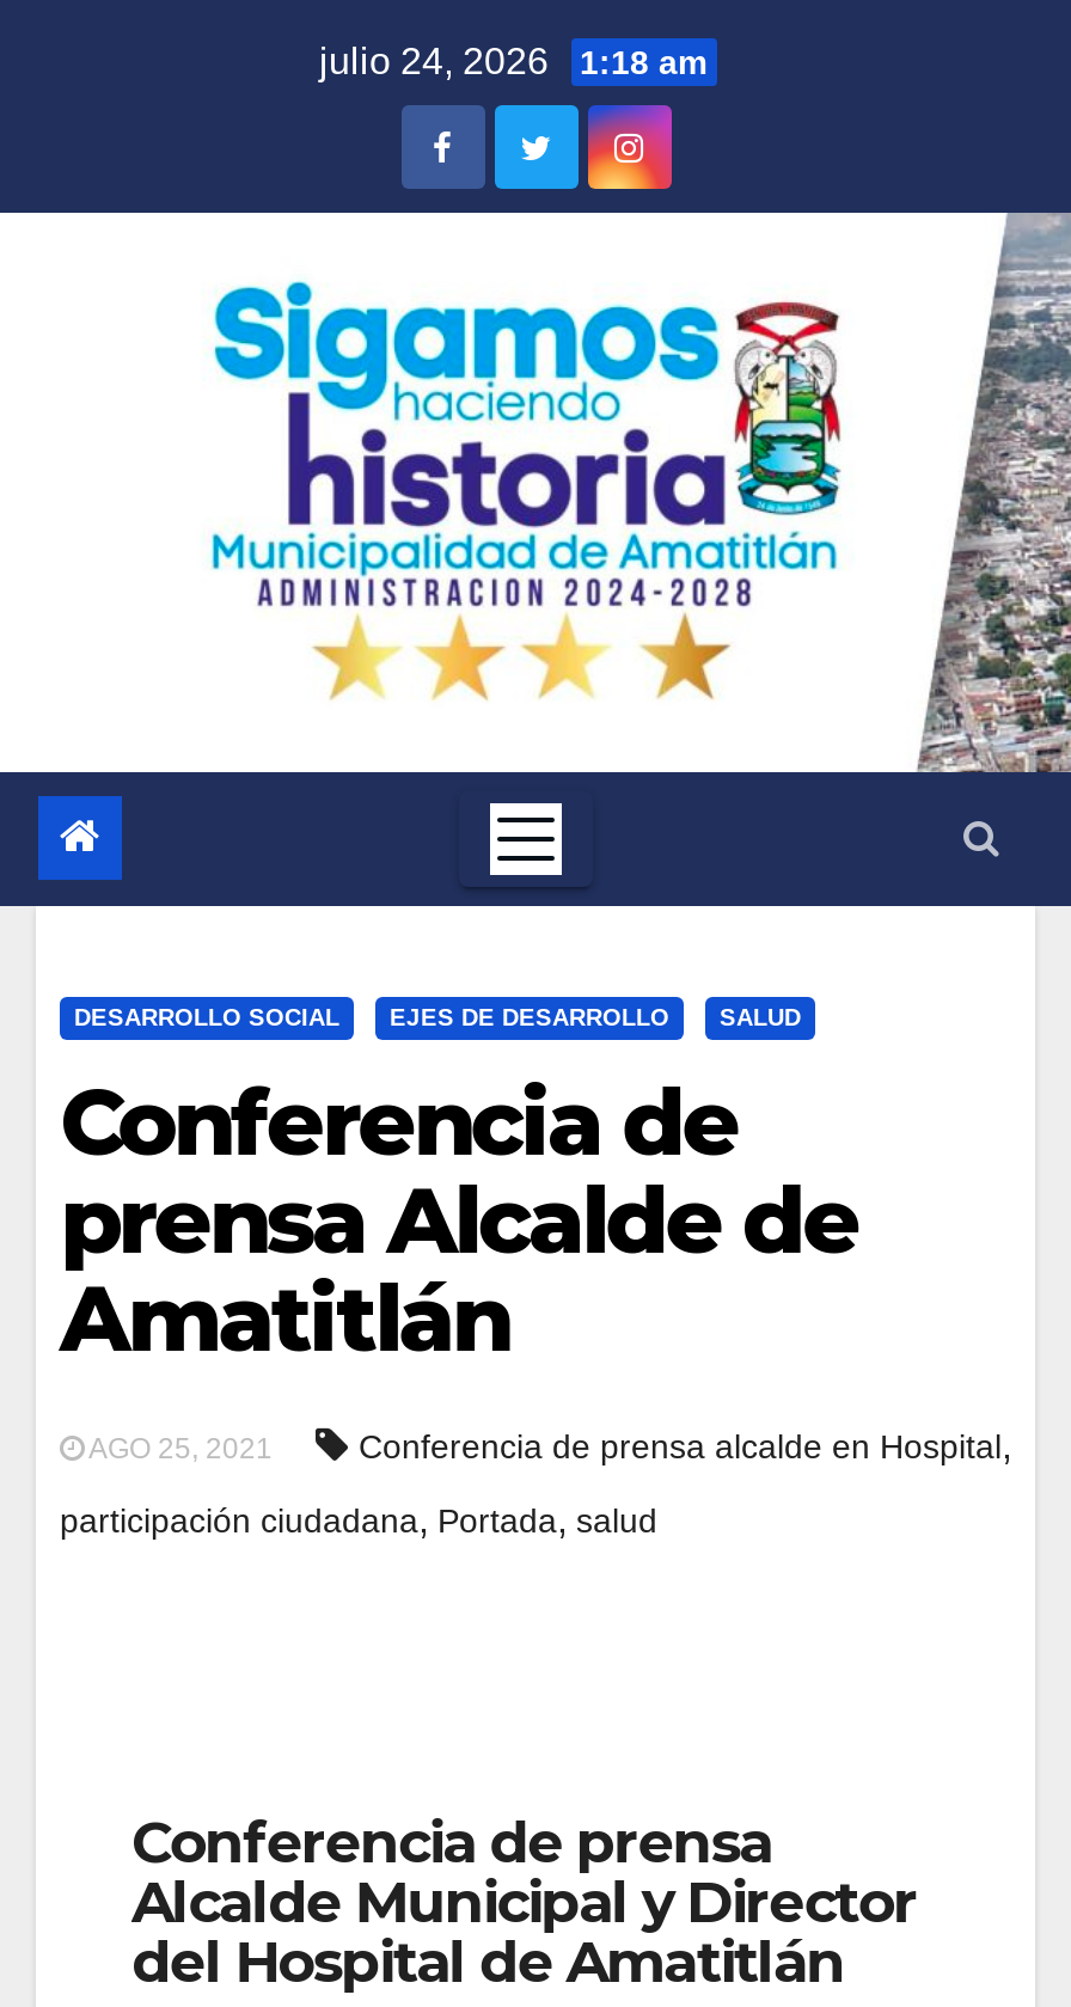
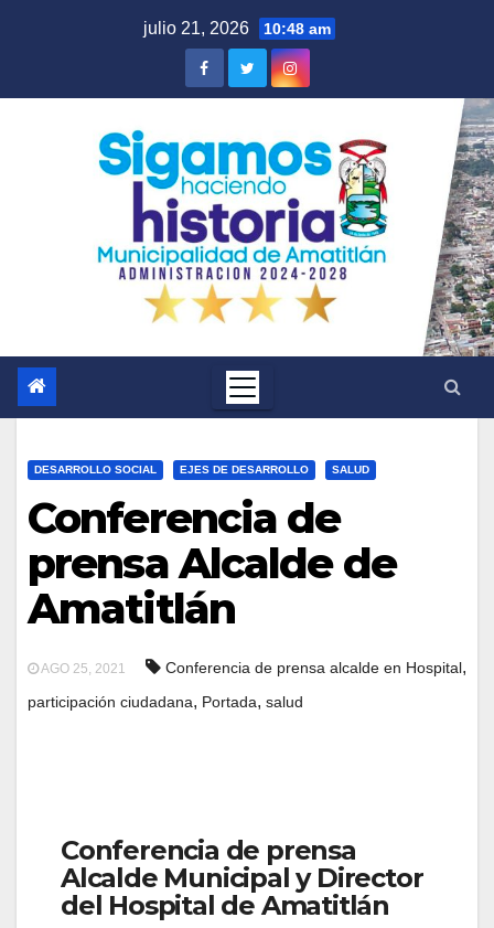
- julio 24, 2026 1:18 am
+ julio 21, 2026 10:48 am
